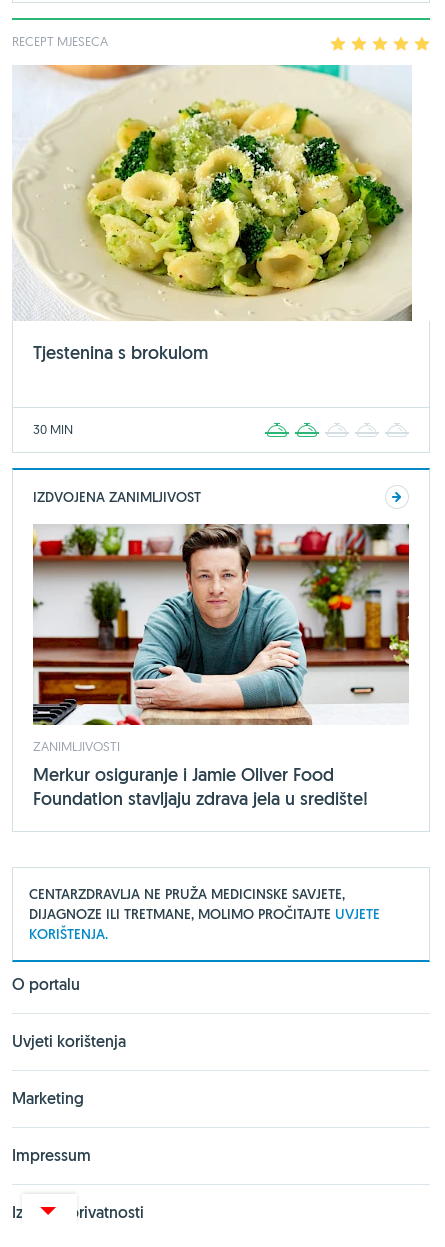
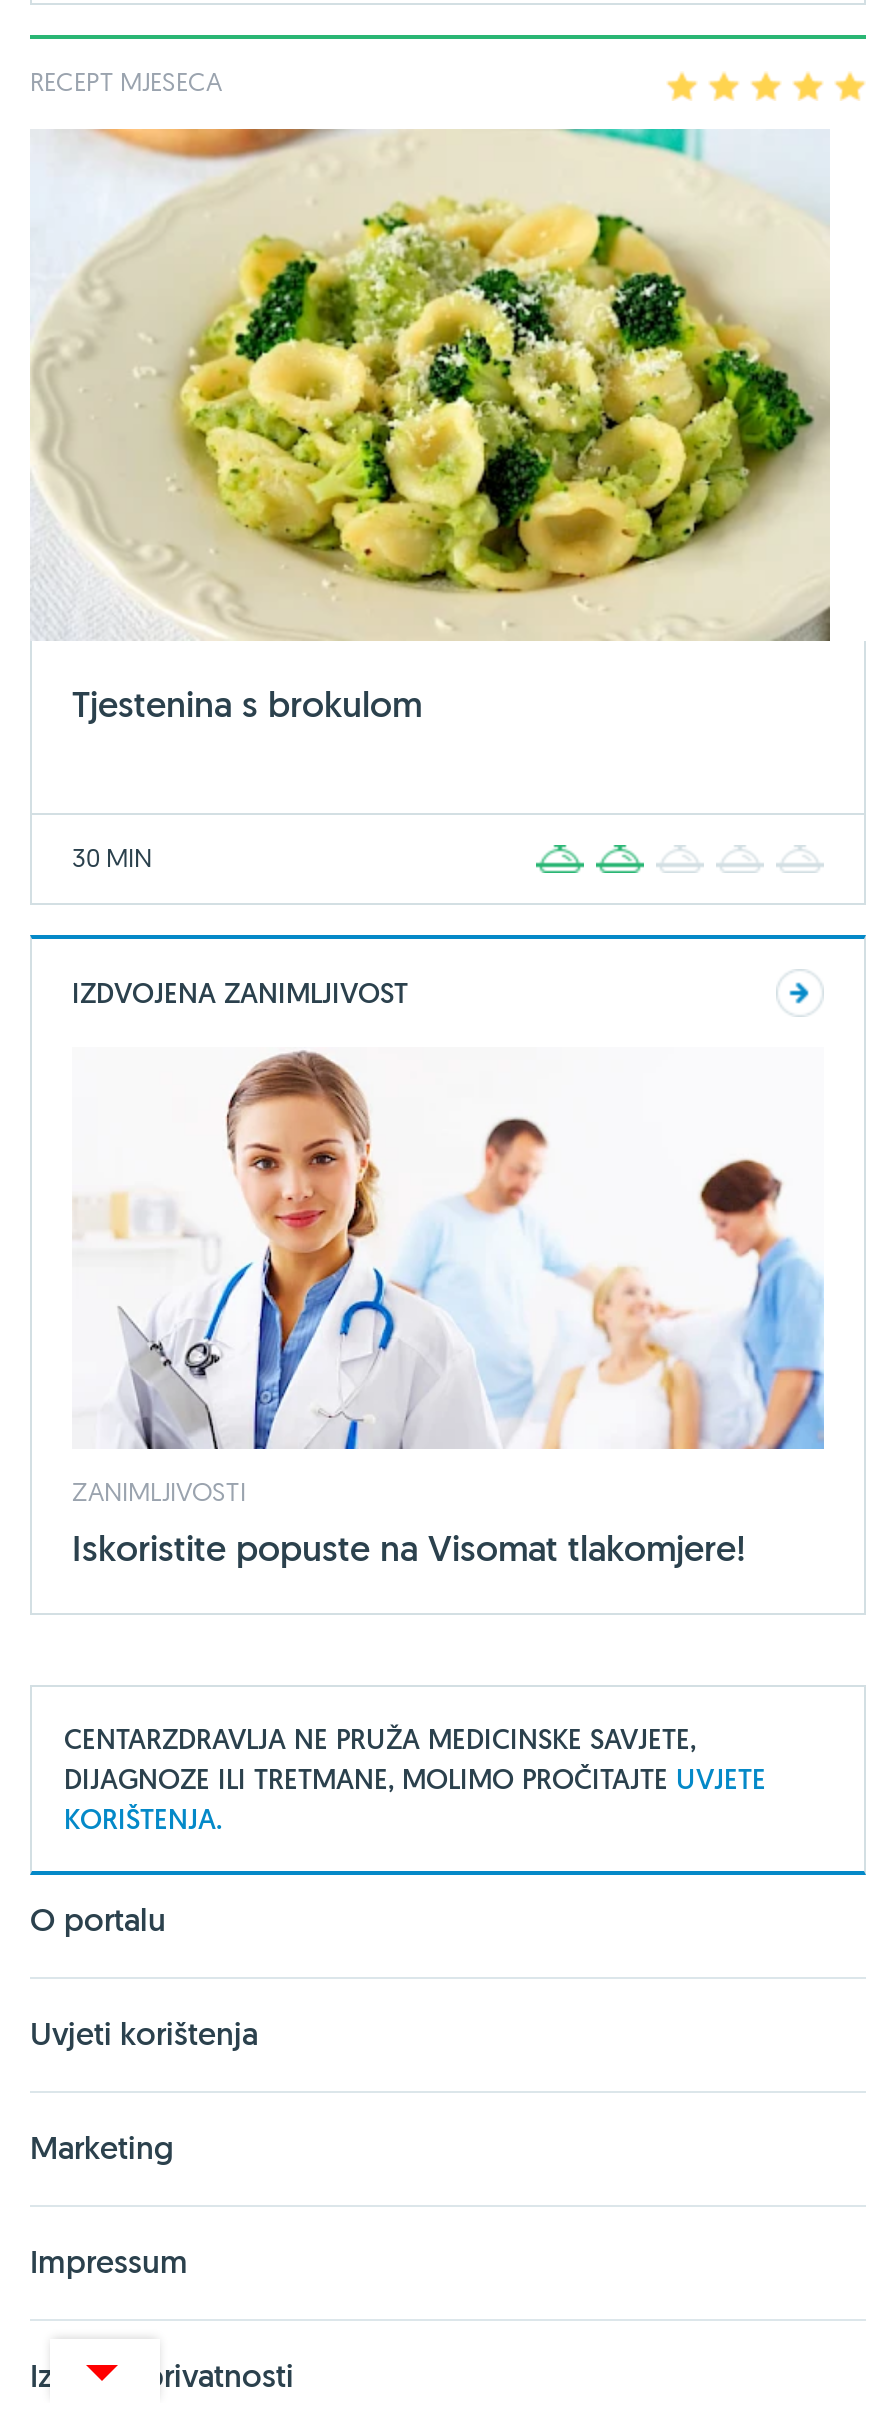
- [image]
- Merkur osiguranje i Jamie Oliver Food
- Foundation stavljaju zdrava jela u središte!
+ [image]
+ Iskoristite popuste na Visomat tlakomjere!
